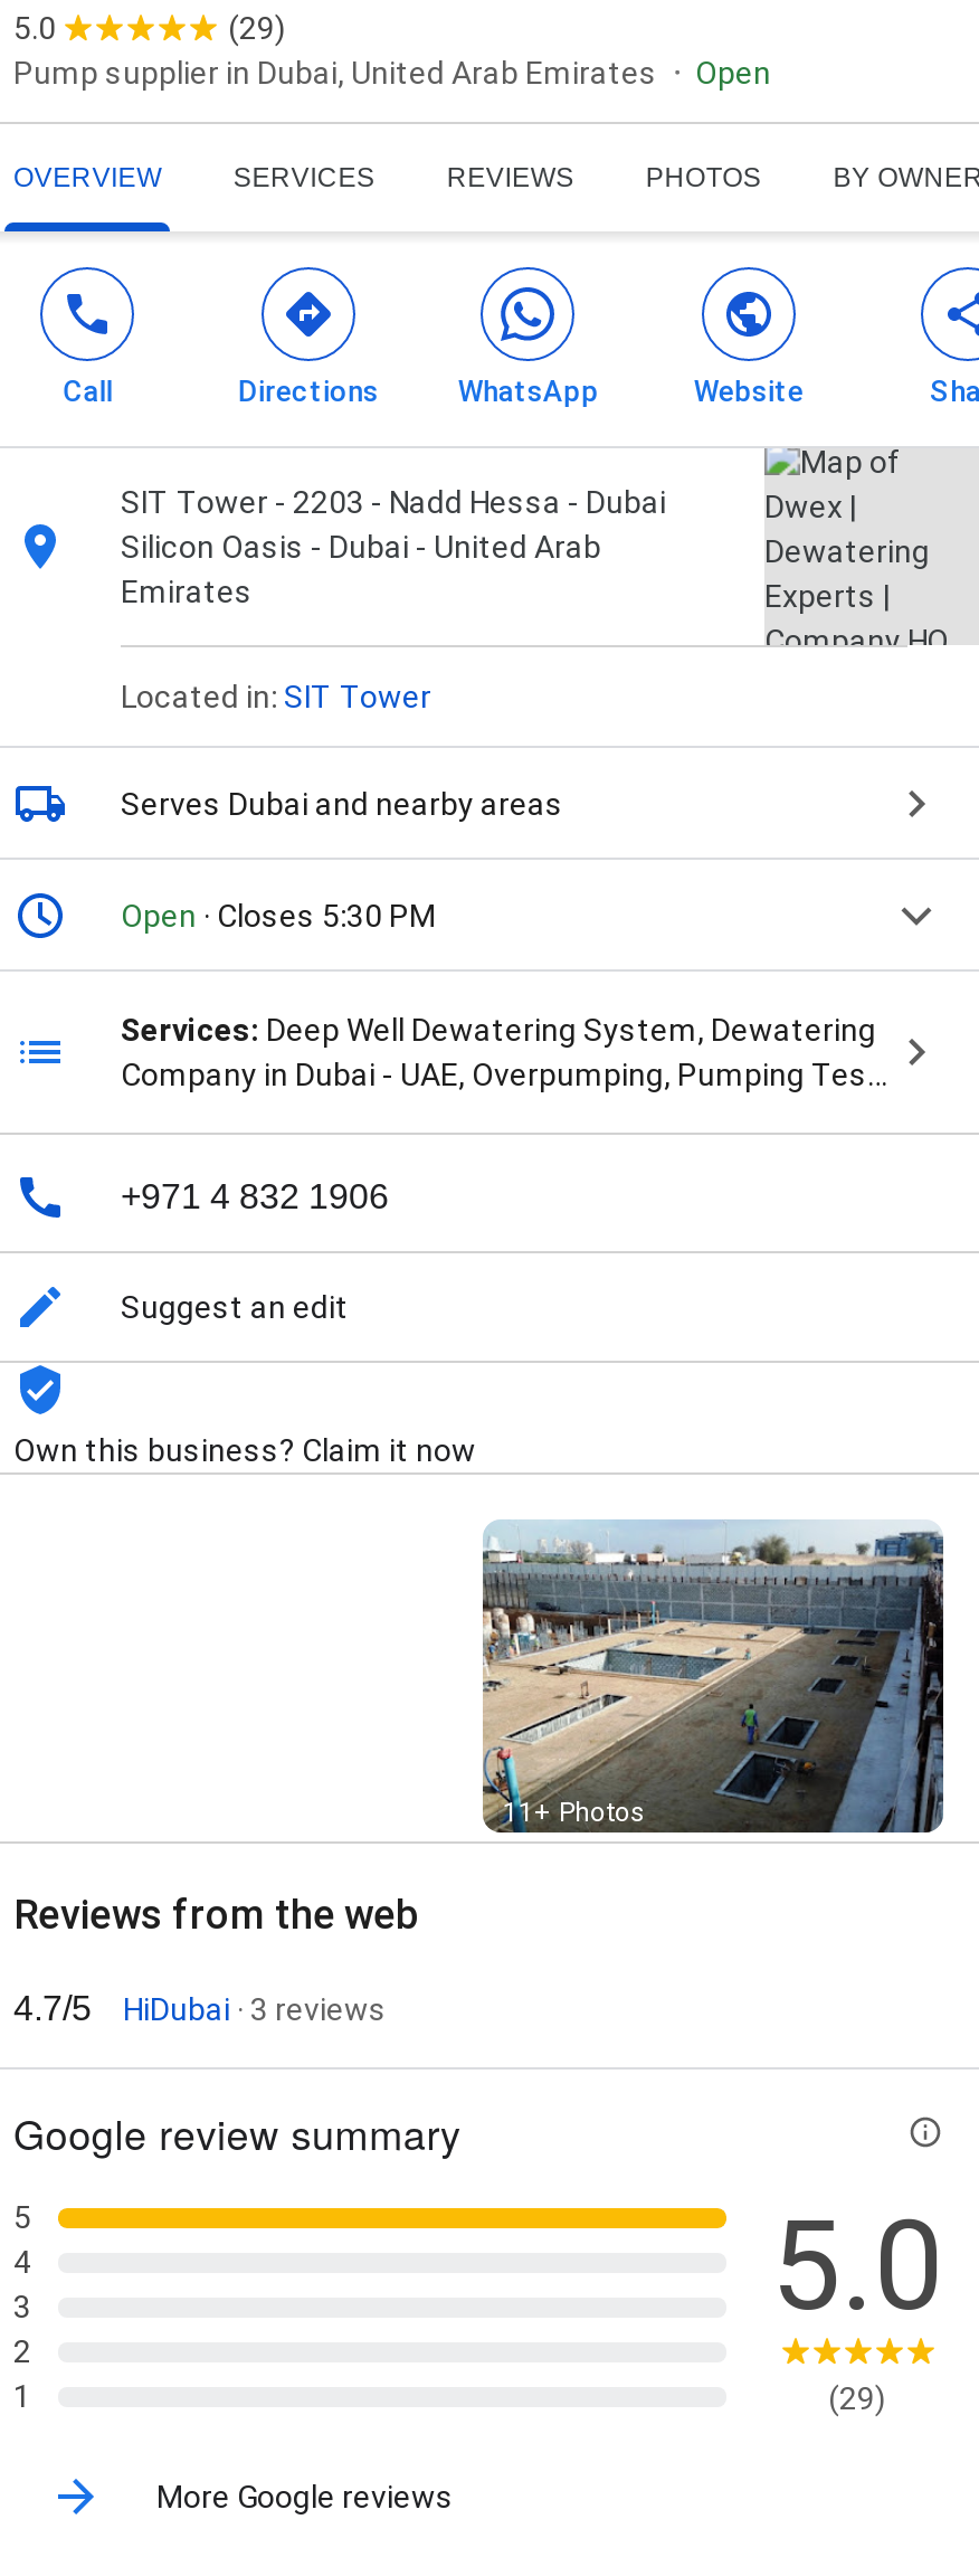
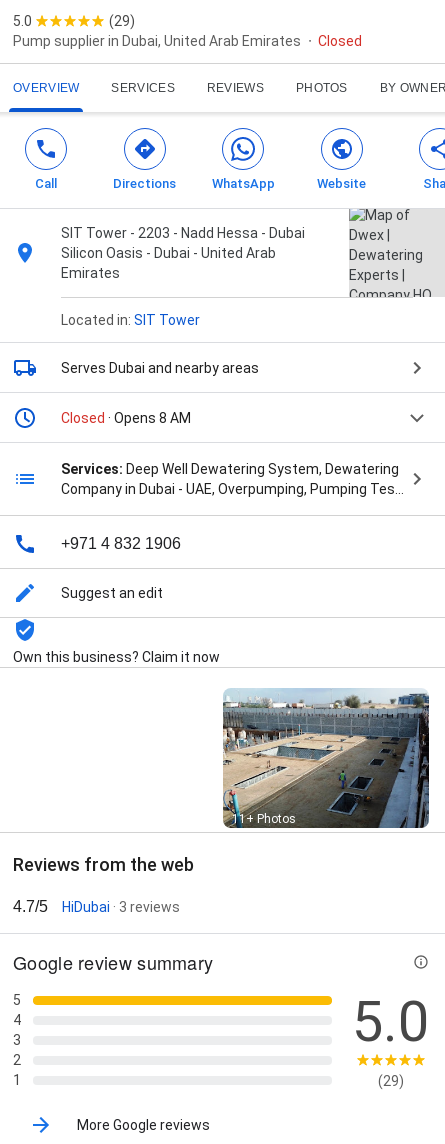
- Open
+ Closed

- Open · Closes 5:30 PM
+ Closed · Opens 8 AM
